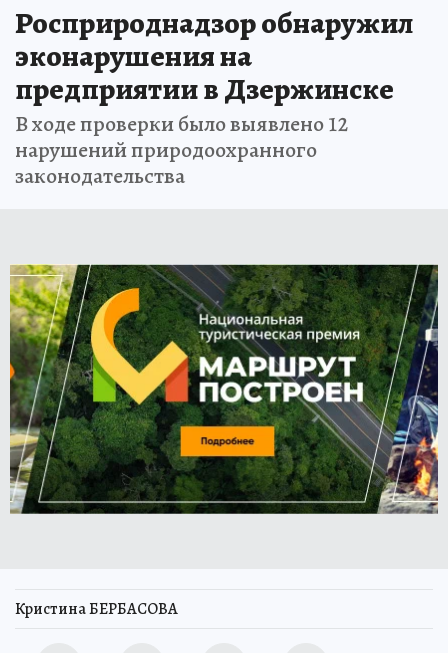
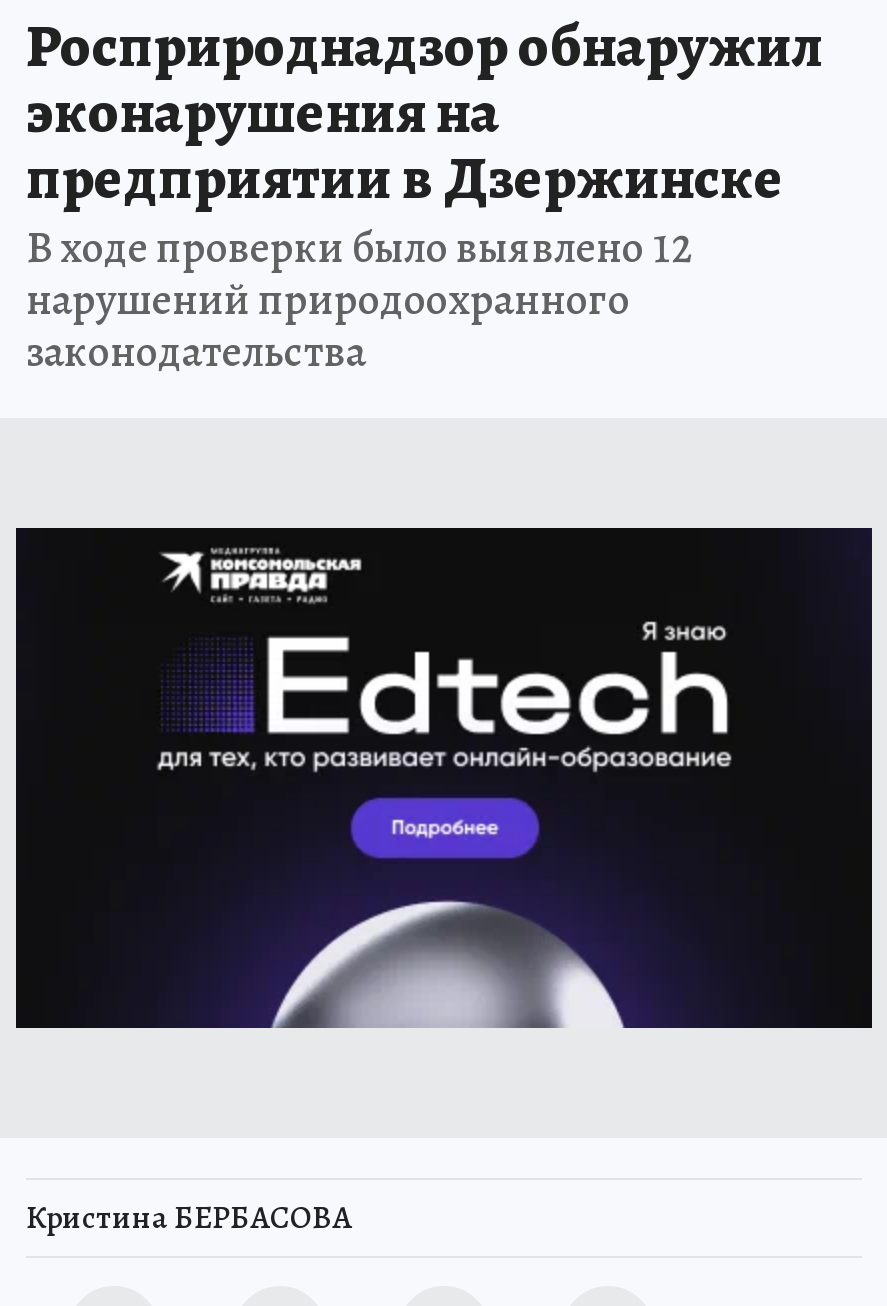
- [image]
+ [image]
